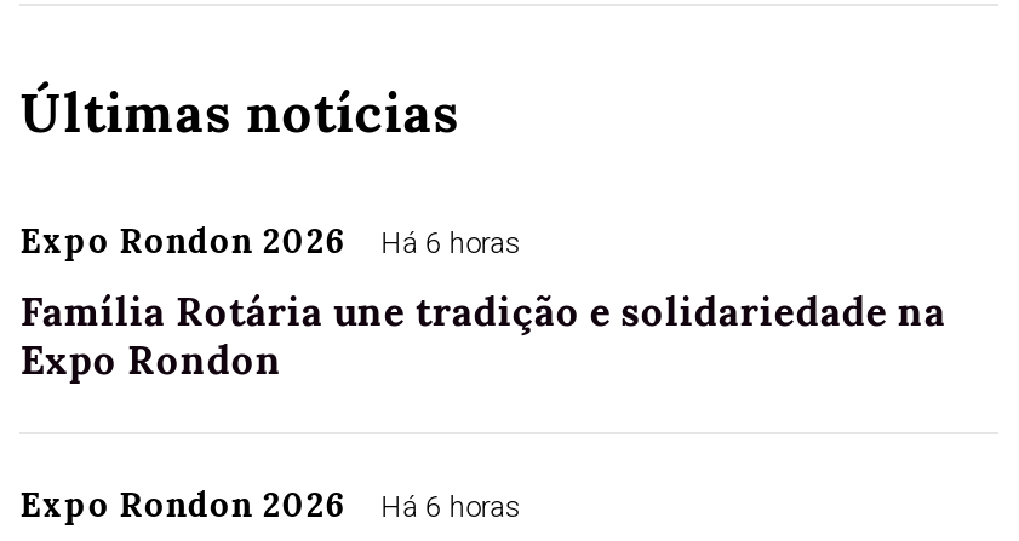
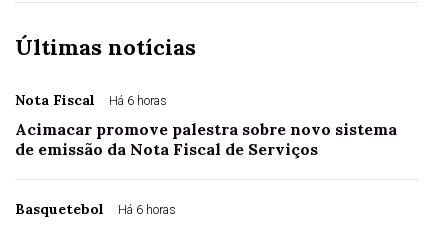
- Expo Rondon 2026
+ Nota Fiscal

- Família Rotária une tradição e solidariedade na
- Expo Rondon
+ Acimacar promove palestra sobre novo sistema
+ de emissão da Nota Fiscal de Serviços

- Expo Rondon 2026
+ Basquetebol
